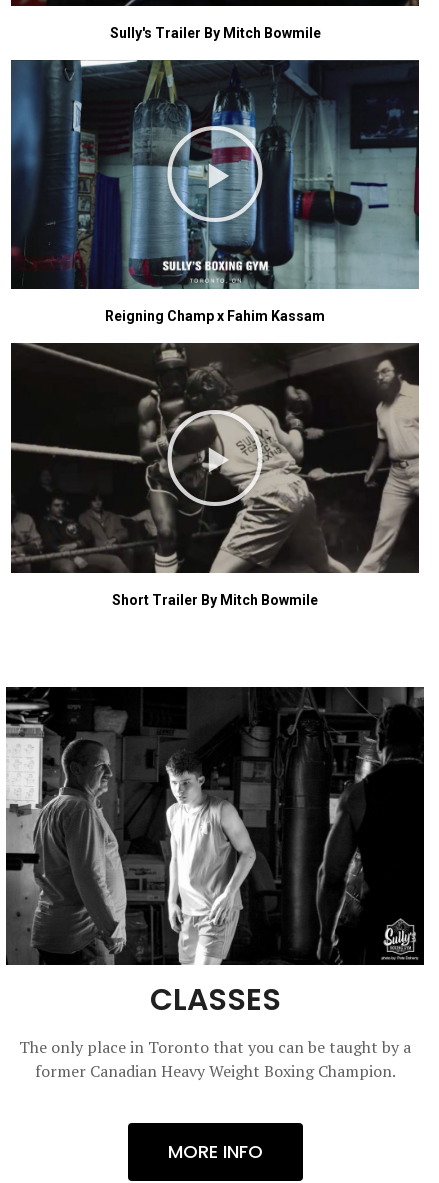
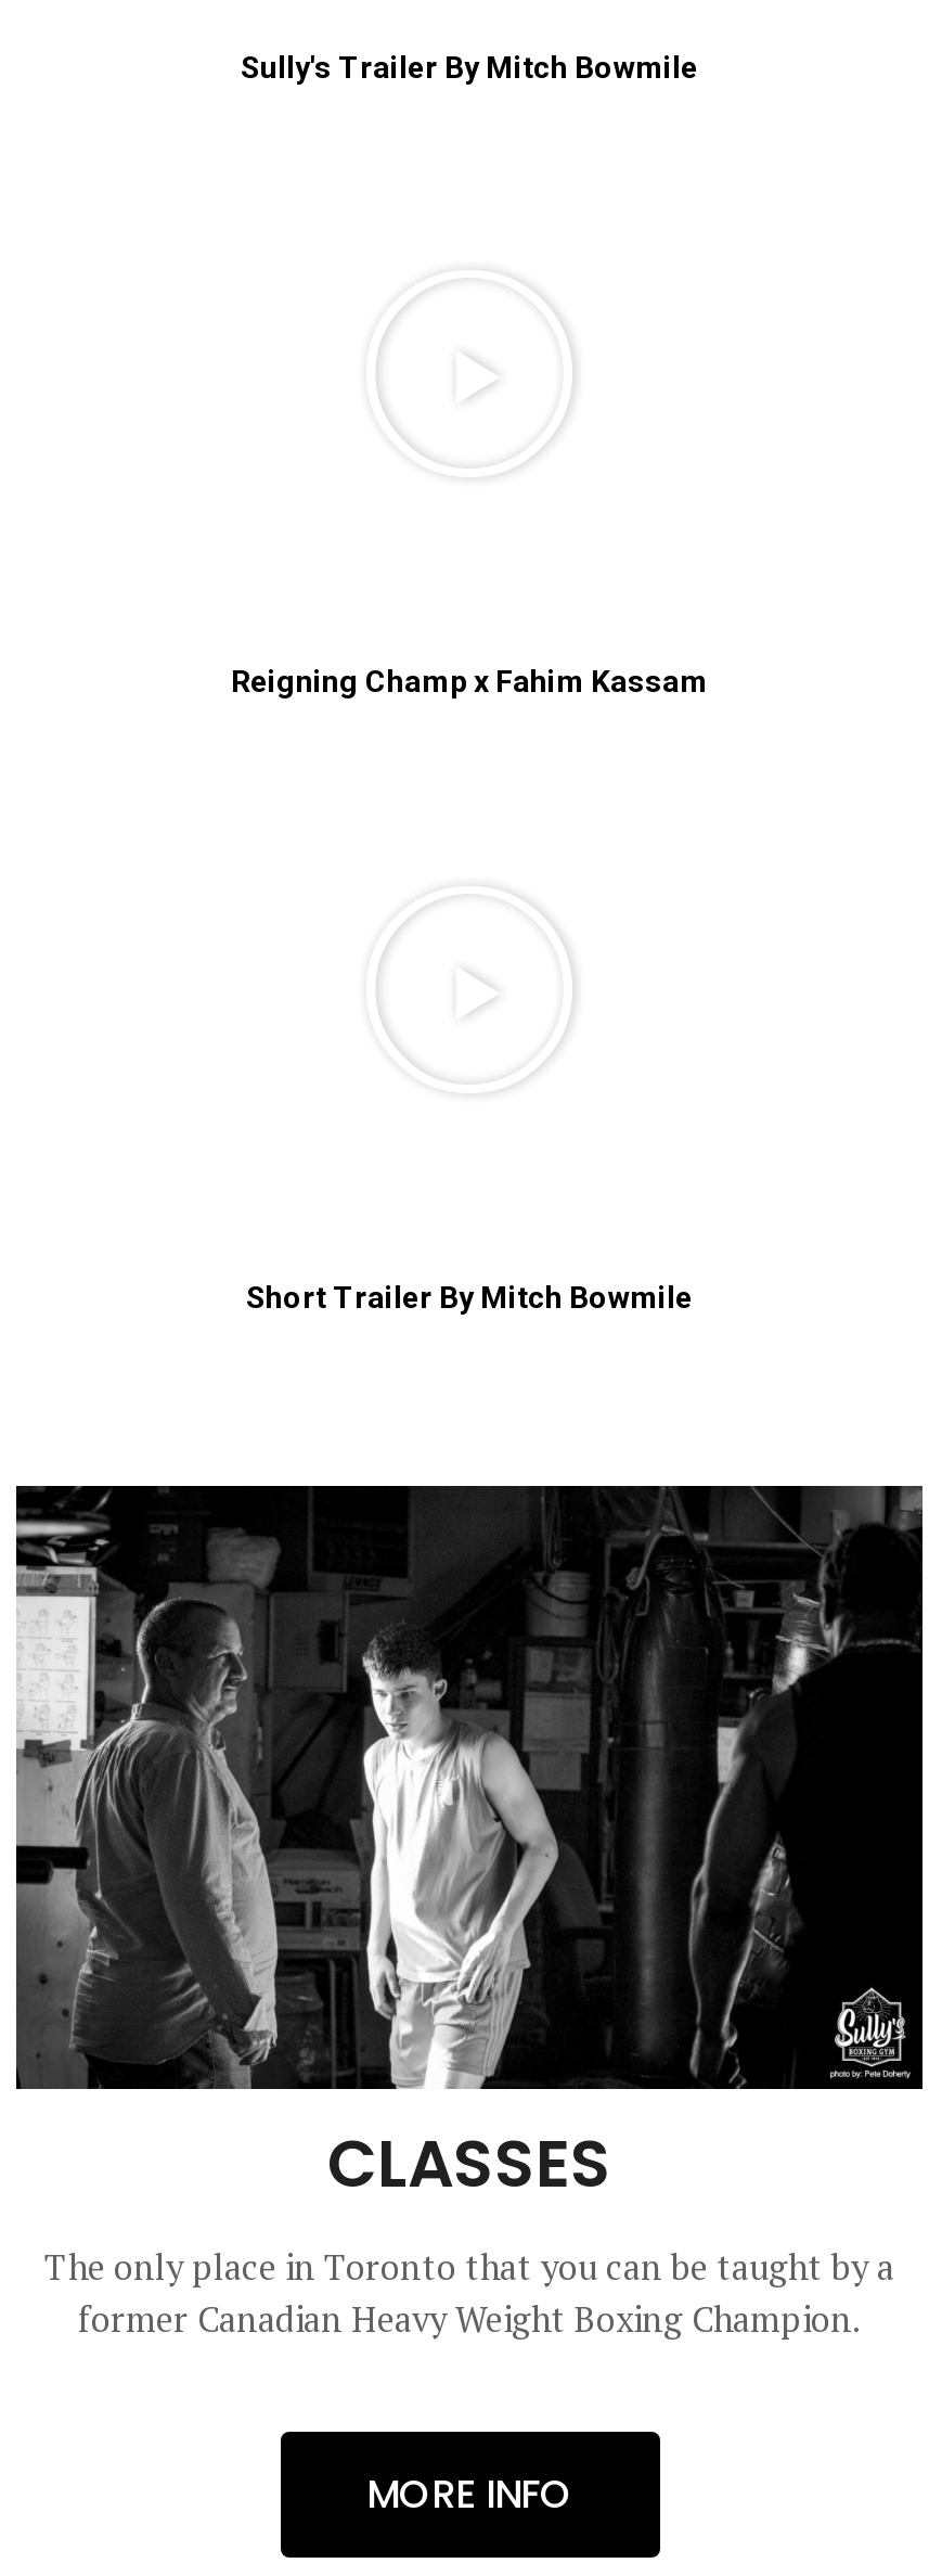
- [image]

- [image]
